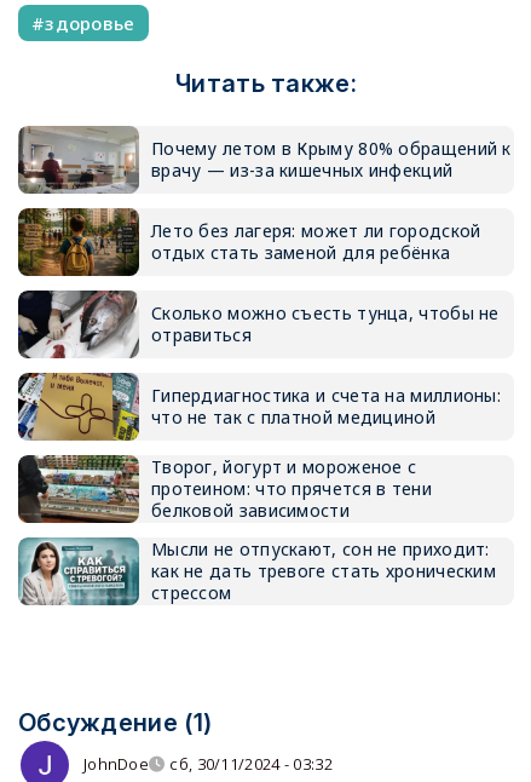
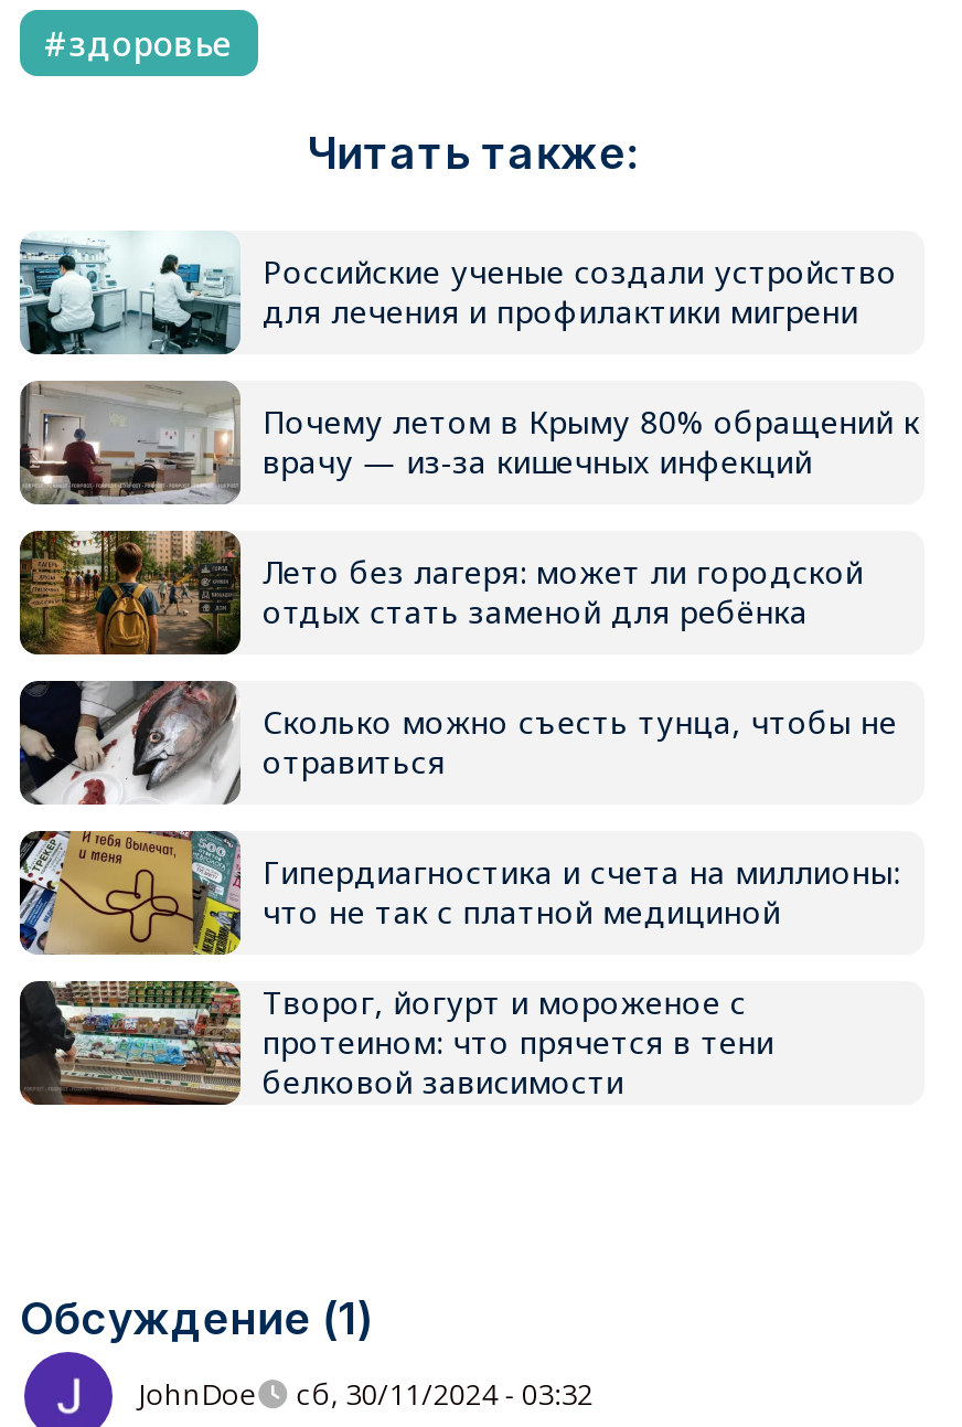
+ [image]
+ Российские ученые создали устройство
+ для лечения и профилактики мигрени

moved down: [image] | Почему летом в Крыму 80% обращений к | врачу — из-за кишечных инфекций | ... | протеином: что прячется в тени | белковой зависимости

- [image]
- Мысли не отпускают, сон не приходит:
- как не дать тревоге стать хроническим
- стрессом
